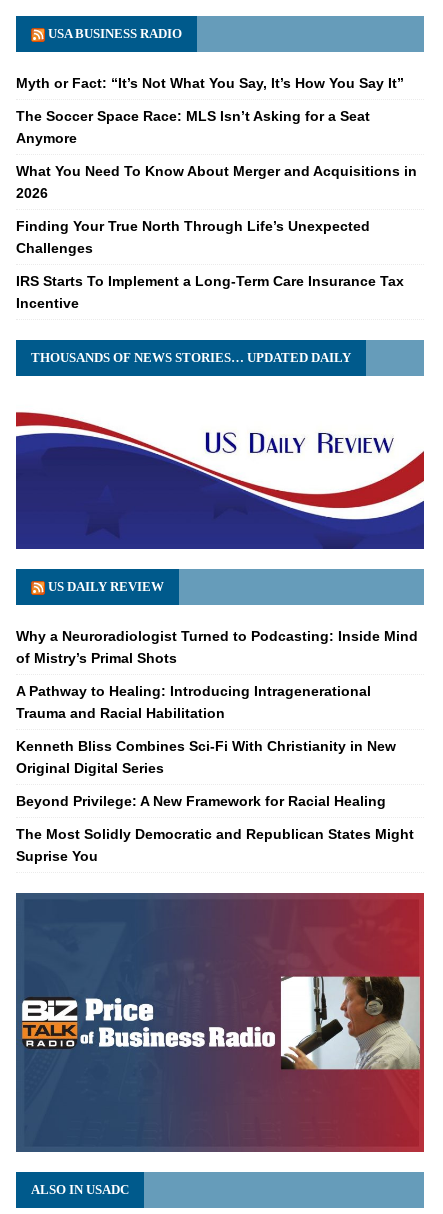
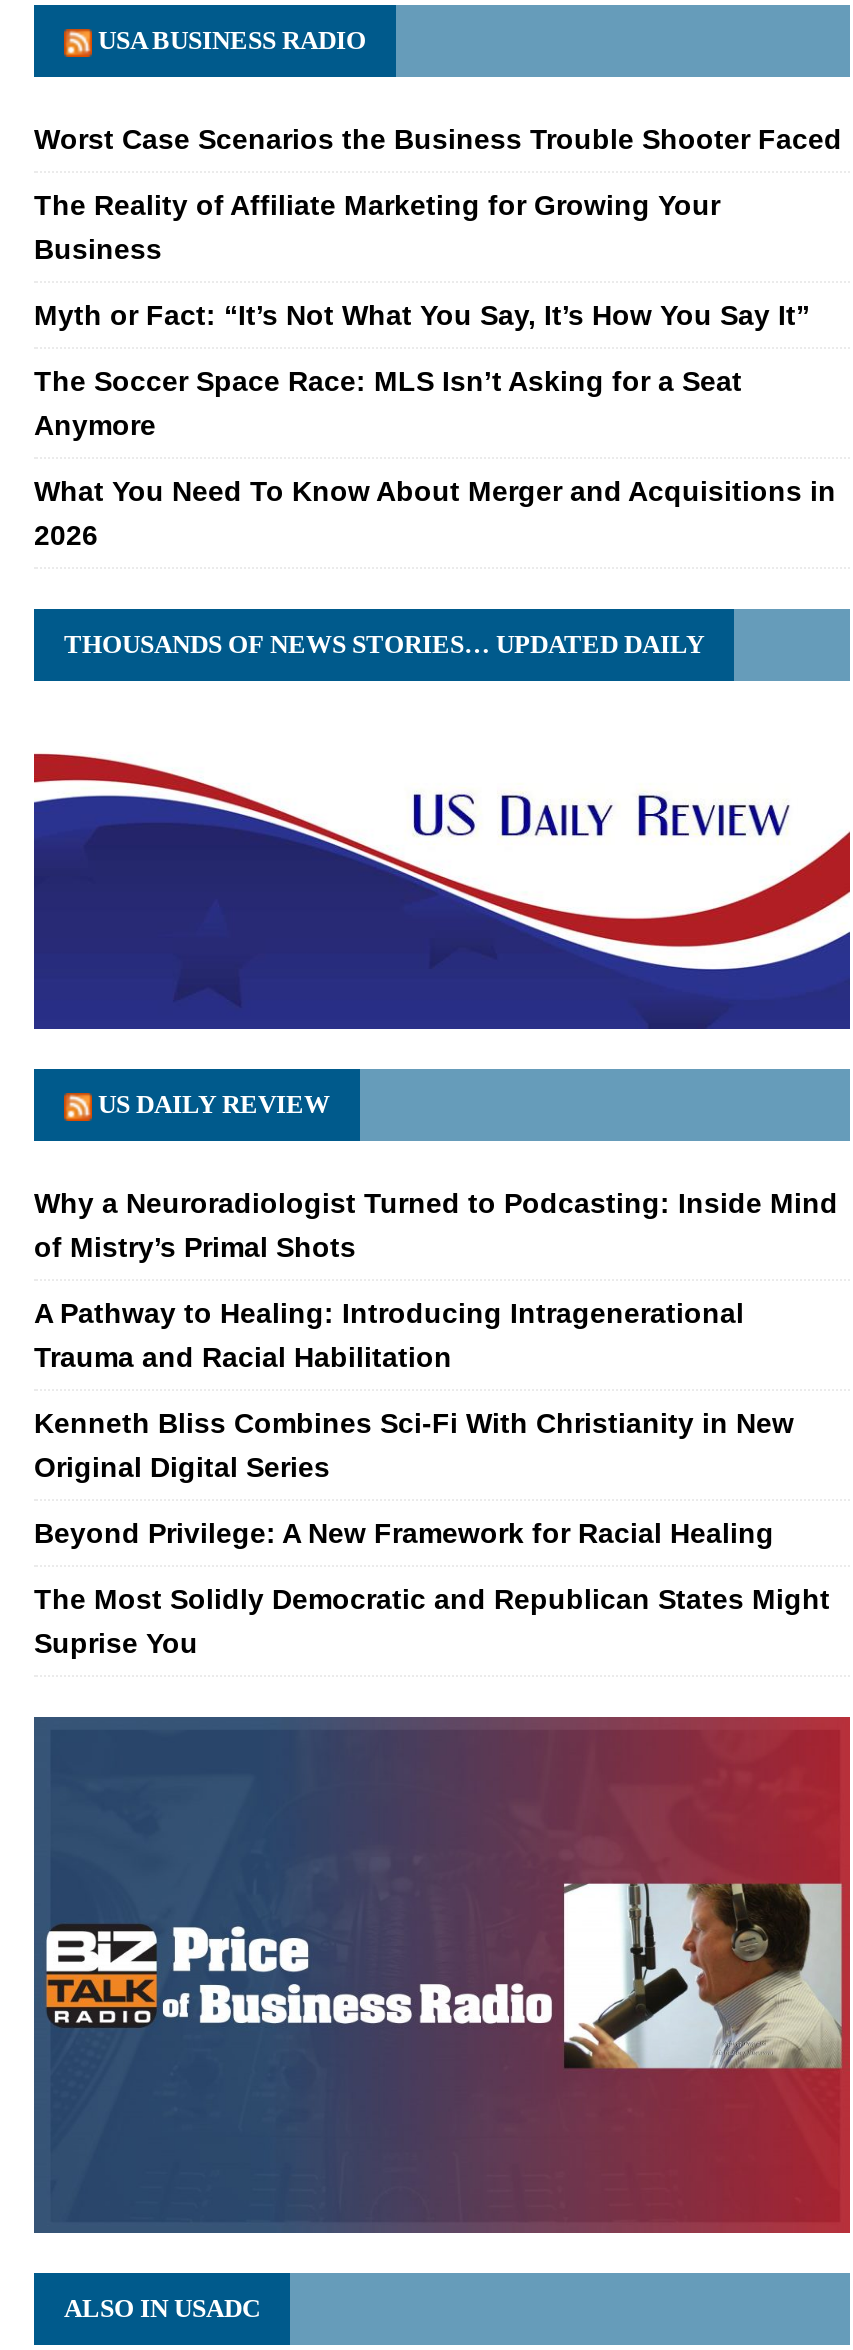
+ Worst Case Scenarios the Business Trouble Shooter Faced
+ The Reality of Affiliate Marketing for Growing Your
+ Business

moved down: Myth or Fact: “It’s Not What You Say, It’s How You Say It” | The Soccer Space Race: MLS Isn’t Asking for a Seat | Anymore | What You Need To Know About Merger and Acquisitions in | 2026

- Finding Your True North Through Life’s Unexpected
- Challenges
- IRS Starts To Implement a Long-Term Care Insurance Tax
- Incentive
